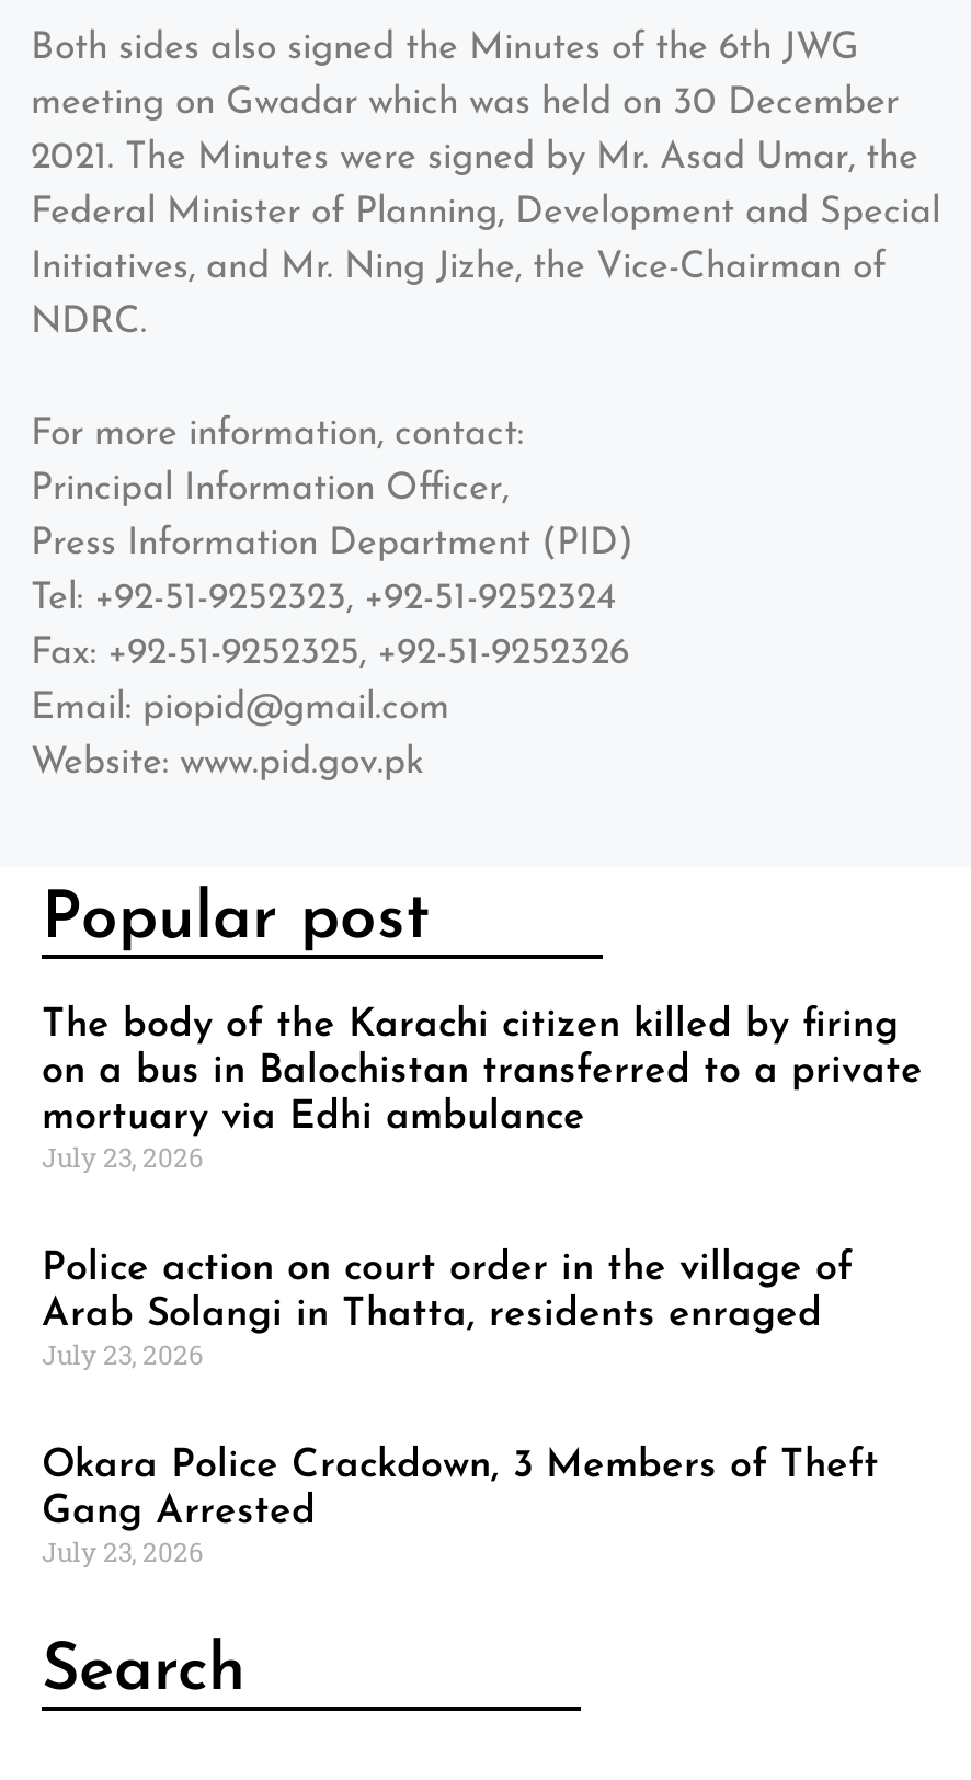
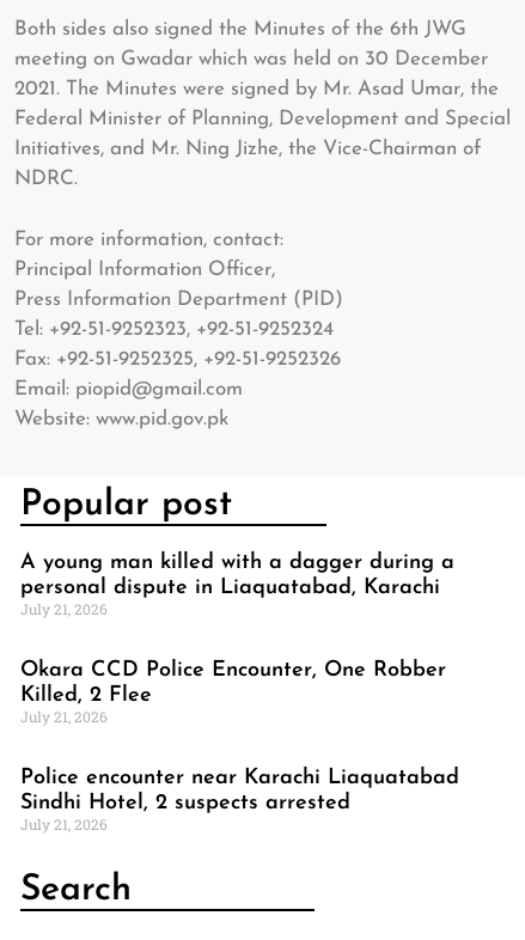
- The body of the Karachi citizen killed by firing
- on a bus in Balochistan transferred to a private
- mortuary via Edhi ambulance
- July 23, 2026
+ A young man killed with a dagger during a
+ personal dispute in Liaquatabad, Karachi
+ July 21, 2026

- Police action on court order in the village of
- Arab Solangi in Thatta, residents enraged
- July 23, 2026
+ Okara CCD Police Encounter, One Robber
+ Killed, 2 Flee
+ July 21, 2026

- Okara Police Crackdown, 3 Members of Theft
- Gang Arrested
- July 23, 2026
+ Police encounter near Karachi Liaquatabad
+ Sindhi Hotel, 2 suspects arrested
+ July 21, 2026
